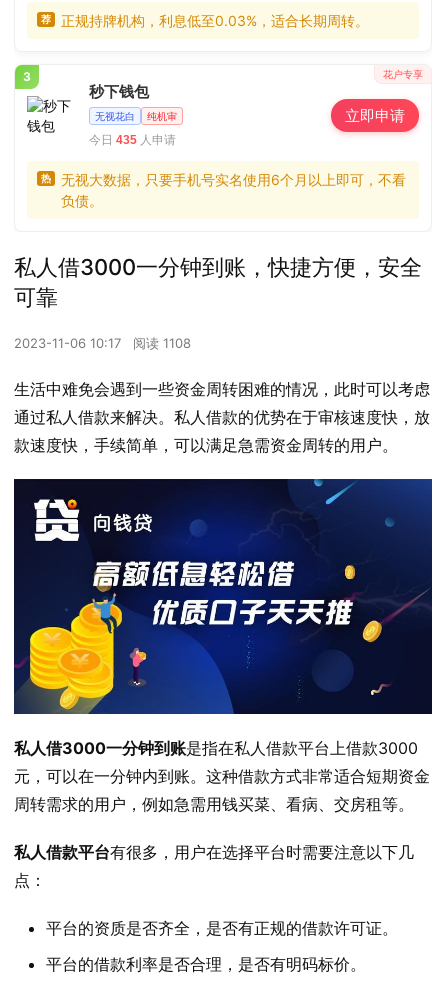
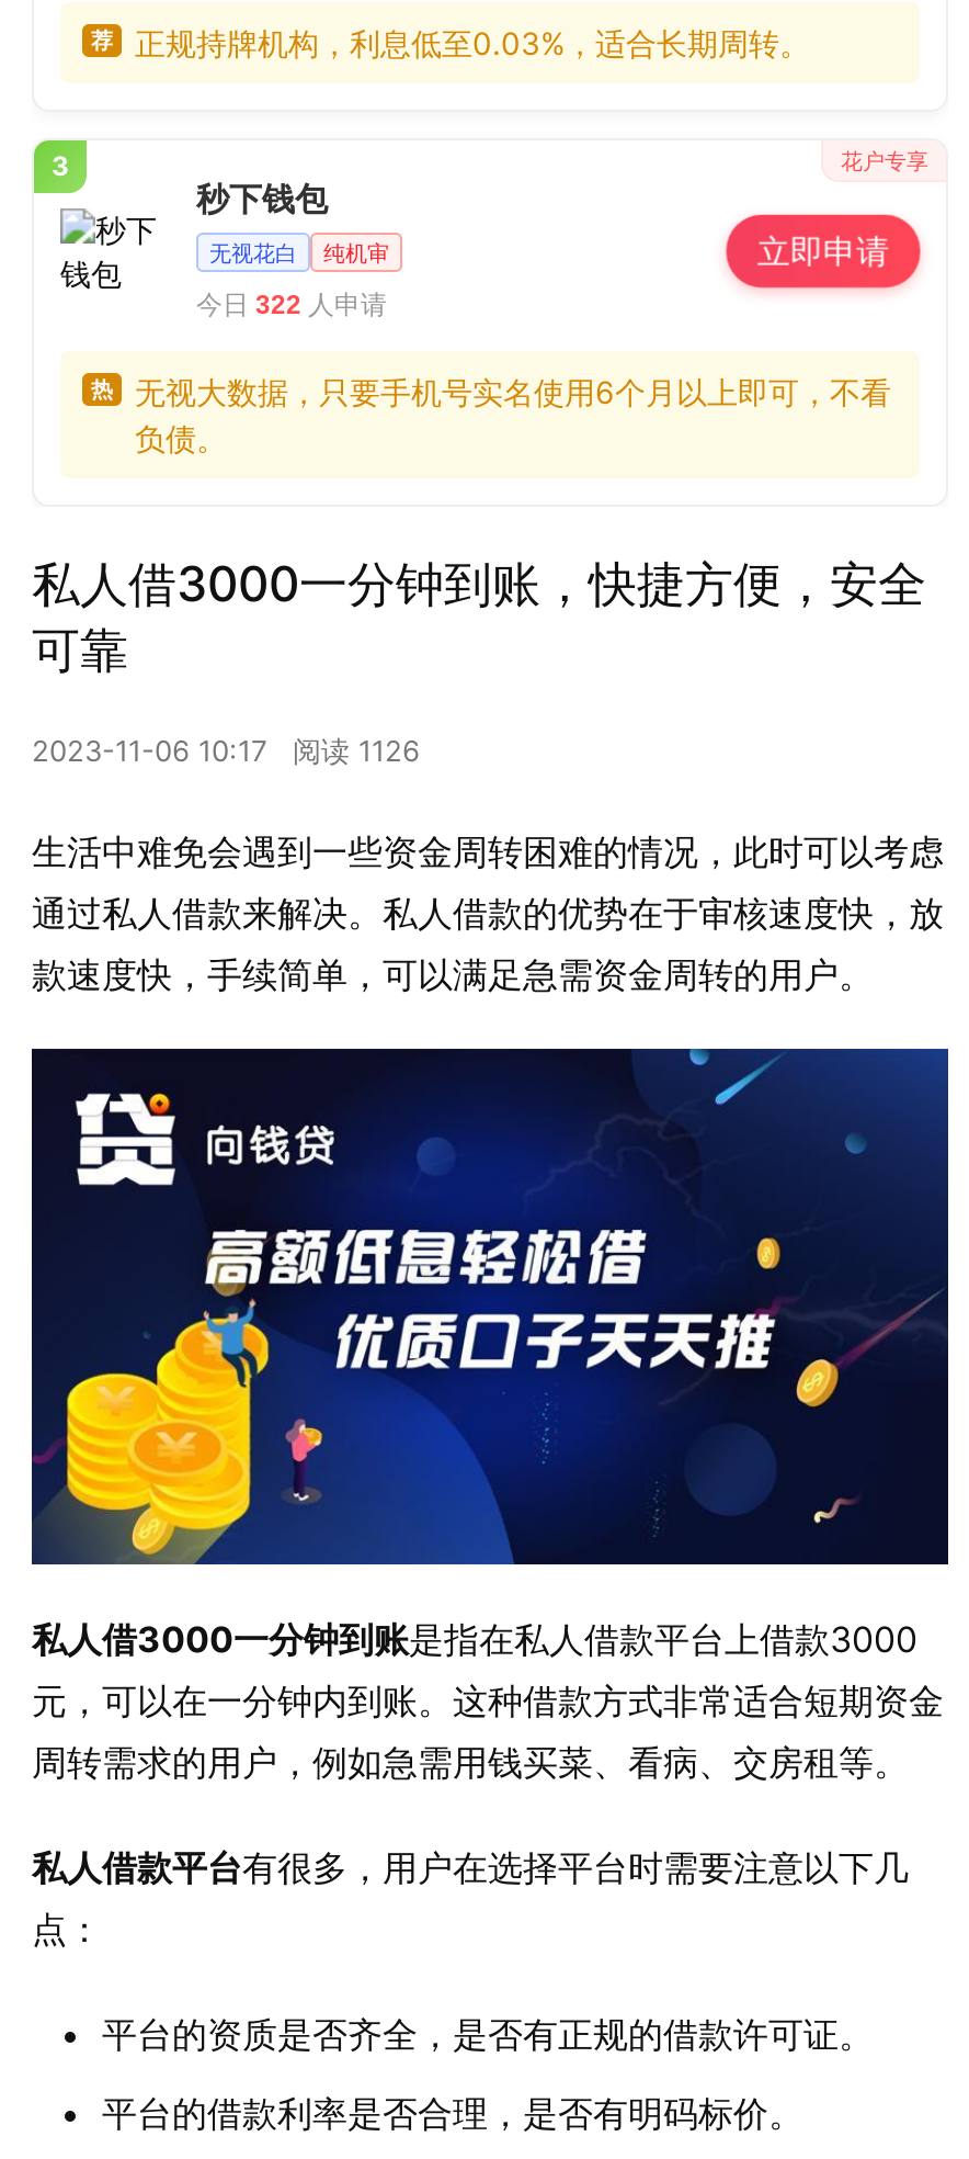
- 今日435人申请
+ 今日322人申请

- 2023-11-06 10:17 阅读 1108
+ 2023-11-06 10:17 阅读 1126
